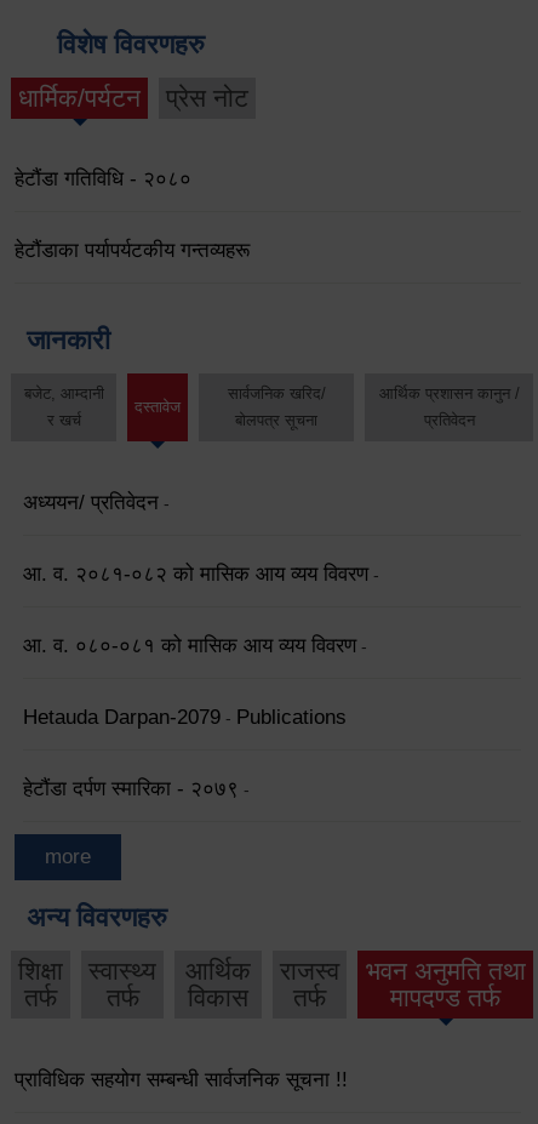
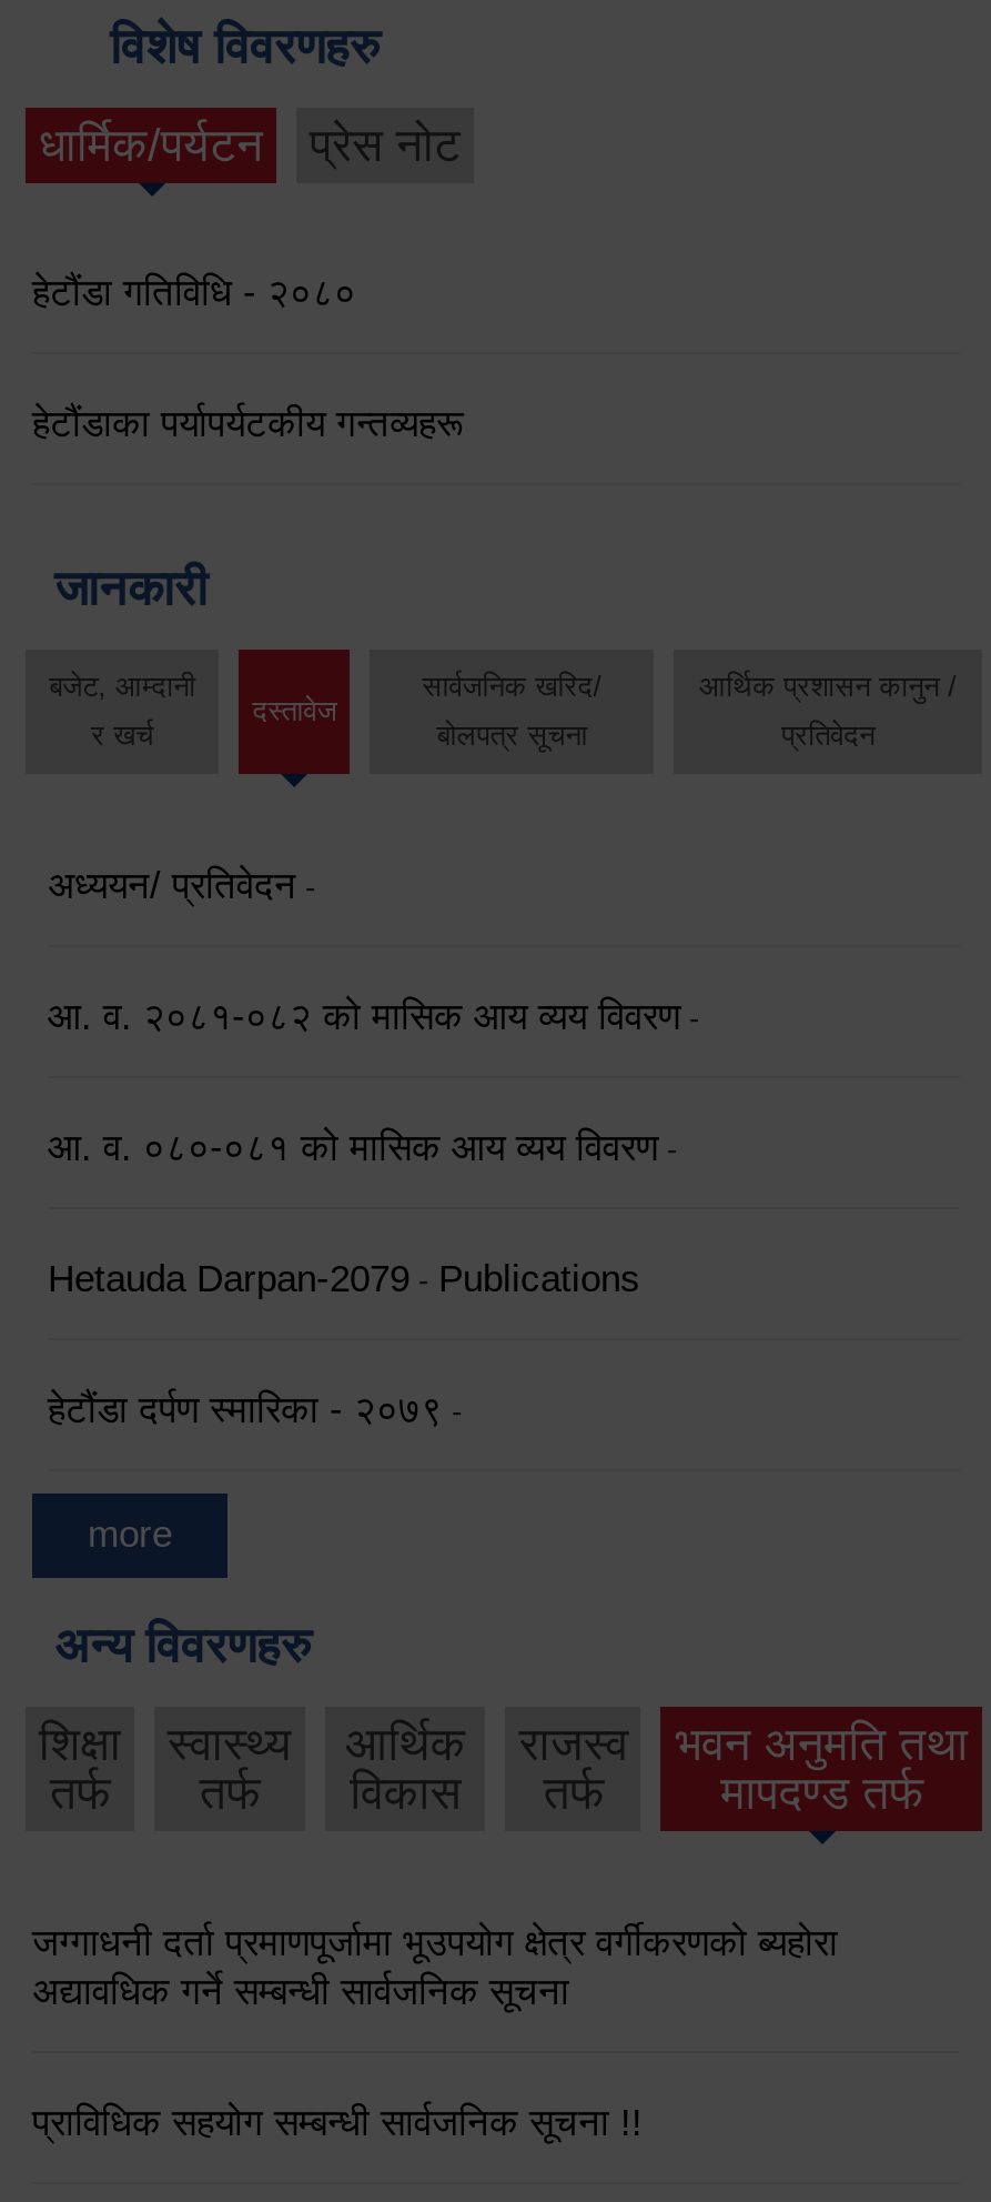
+ जग्गाधनी दर्ता प्रमाणपूर्जामा भूउपयोग क्षेत्र वर्गीकरणको ब्यहोरा
+ अद्यावधिक गर्ने सम्बन्धी सार्वजनिक सूचना
